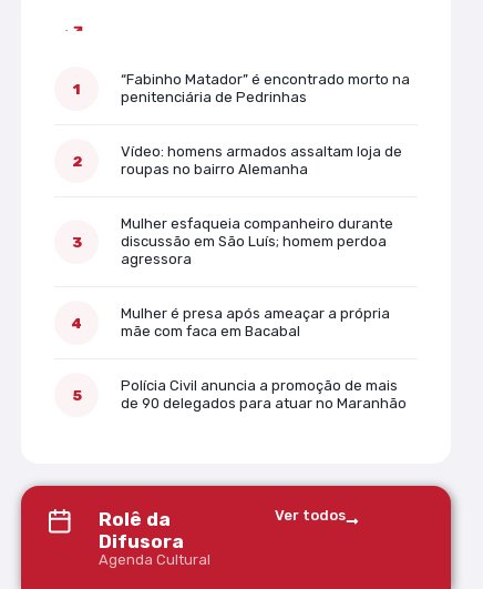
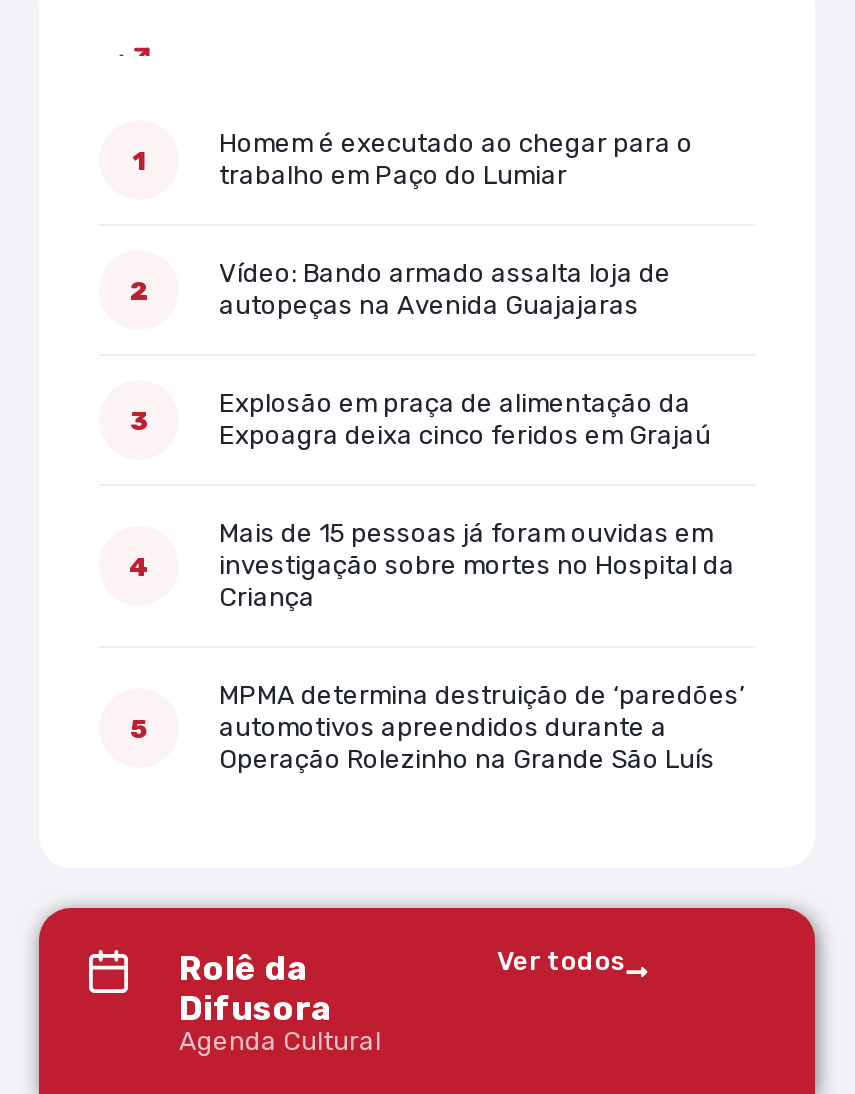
- “Fabinho Matador” é encontrado morto na
- penitenciária de Pedrinhas
+ Homem é executado ao chegar para o
+ trabalho em Paço do Lumiar

- Vídeo: homens armados assaltam loja de
- roupas no bairro Alemanha
+ Vídeo: Bando armado assalta loja de
+ autopeças na Avenida Guajajaras

- Mulher esfaqueia companheiro durante
- discussão em São Luís; homem perdoa
- agressora
+ Explosão em praça de alimentação da
+ Expoagra deixa cinco feridos em Grajaú

- Mulher é presa após ameaçar a própria
- mãe com faca em Bacabal
+ Mais de 15 pessoas já foram ouvidas em
+ investigação sobre mortes no Hospital da
+ Criança

- Polícia Civil anuncia a promoção de mais
- de 90 delegados para atuar no Maranhão
+ MPMA determina destruição de ‘paredões’
+ automotivos apreendidos durante a
+ Operação Rolezinho na Grande São Luís
